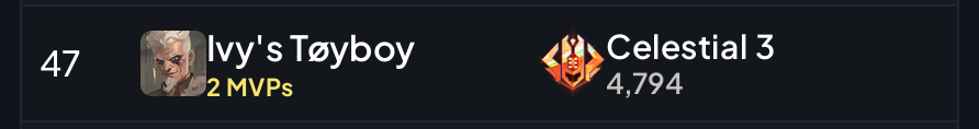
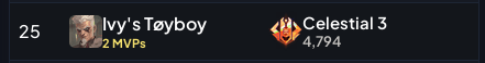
- 47
+ 25
